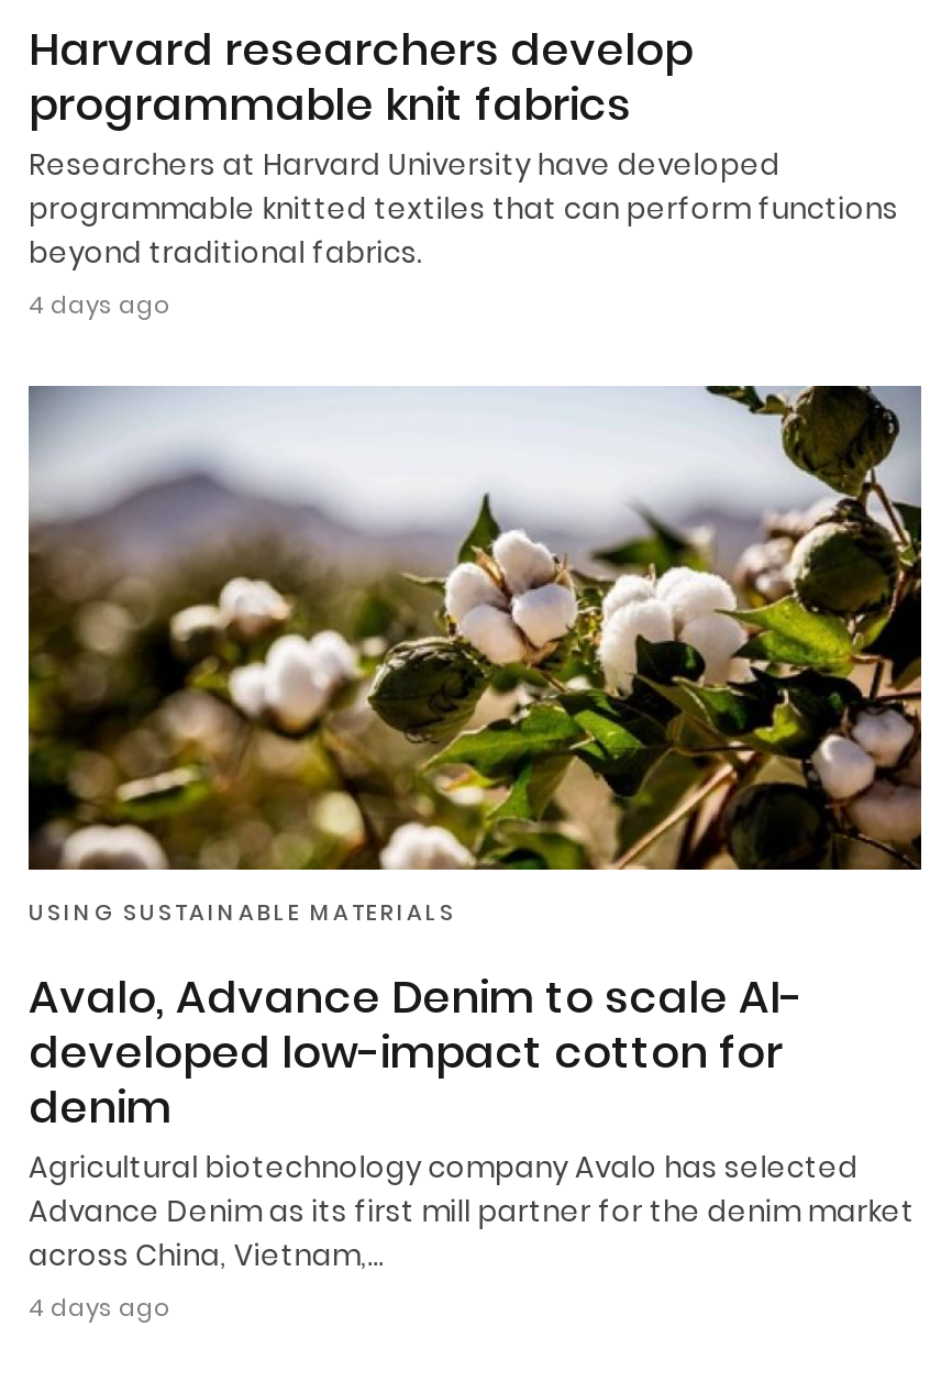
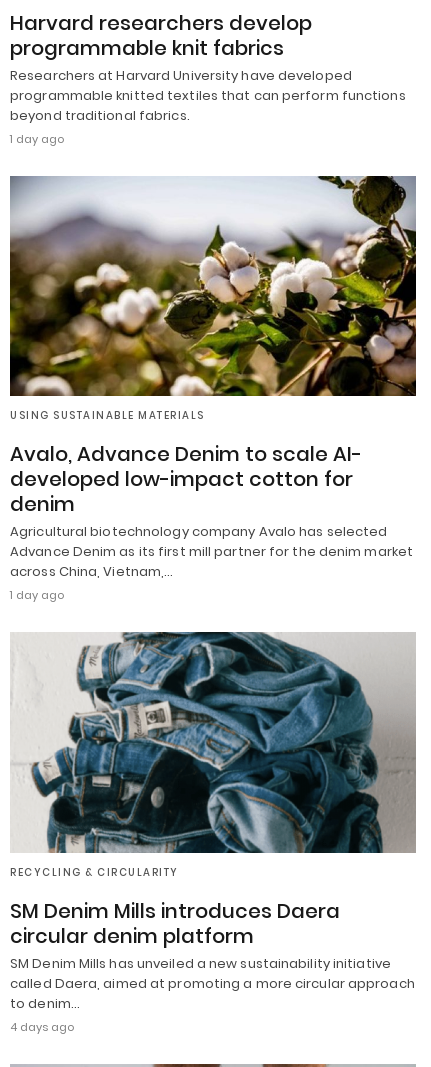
- 4 days ago
+ 1 day ago

+ 1 day ago

+ [image]
+ RECYCLING & CIRCULARITY
+ SM Denim Mills introduces Daera
+ circular denim platform
+ SM Denim Mills has unveiled a new sustainability initiative
+ called Daera, aimed at promoting a more circular approach
+ to denim…
